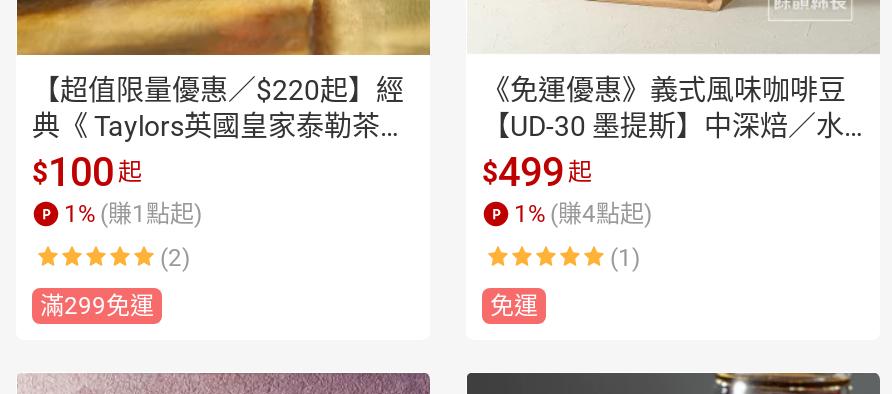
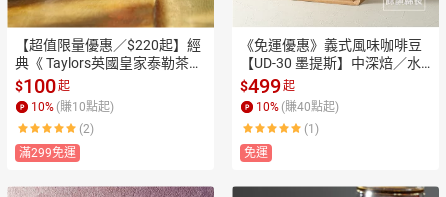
- 1% (賺1點起)
+ 10% (賺10點起)

- 1% (賺4點起)
+ 10% (賺40點起)
